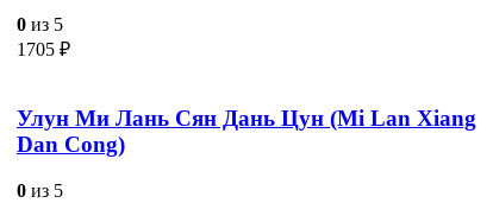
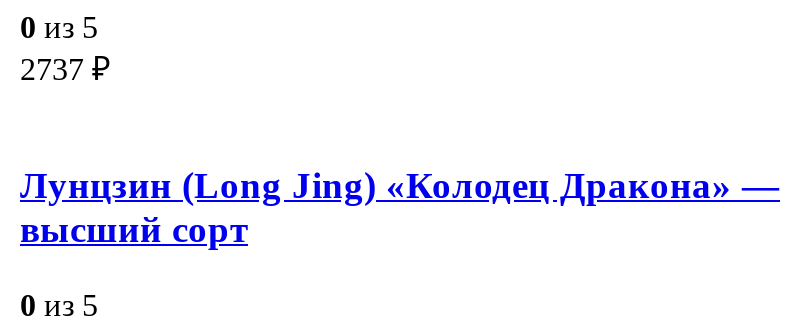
- 1705 ₽
+ 2737 ₽

- Улун Ми Лань Сян Дань Цун (Mi Lan Xiang
- Dan Cong)
+ Лунцзин (Long Jing) «Колодец Дракона» —
+ высший сорт
